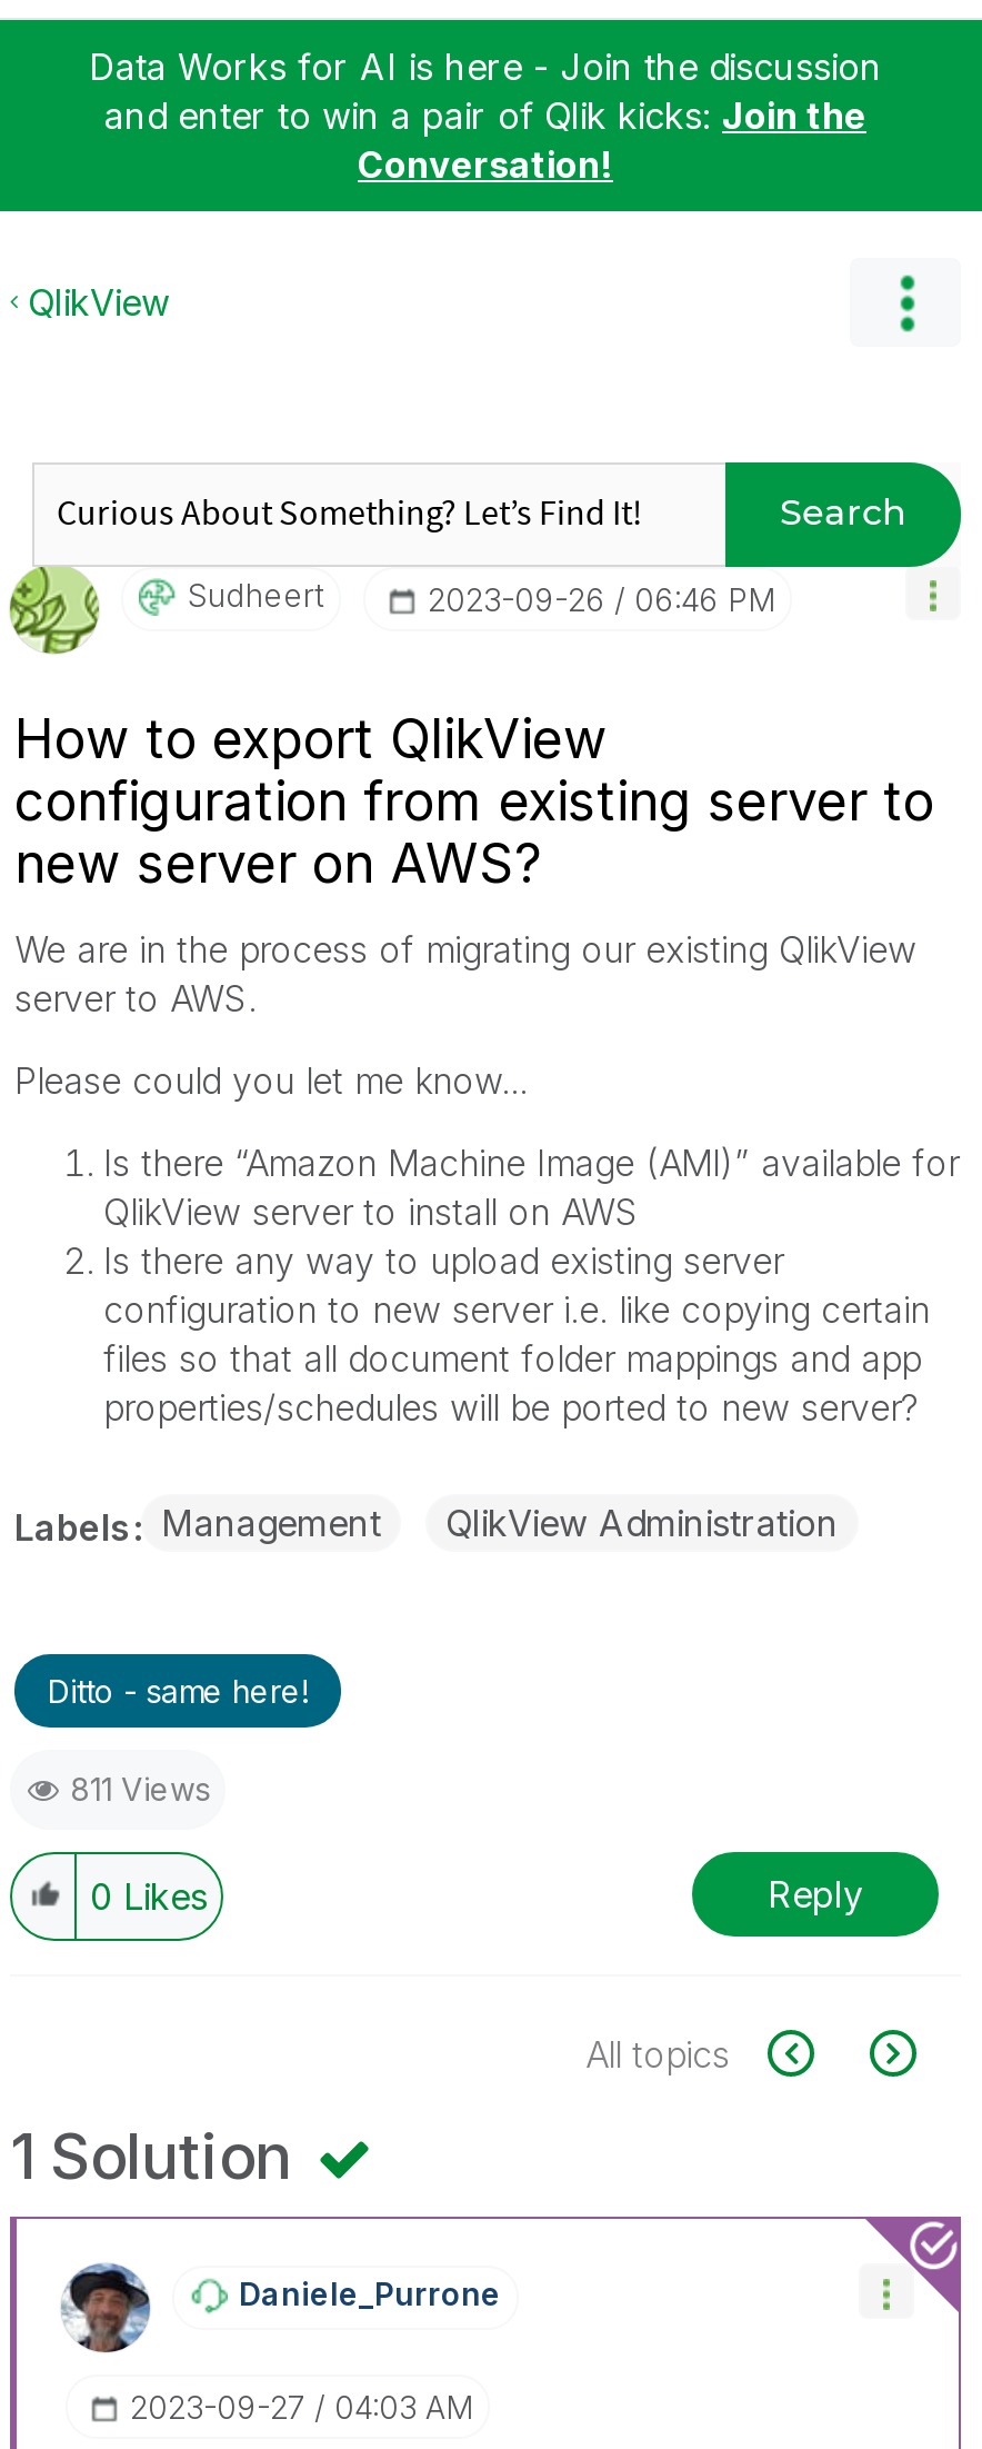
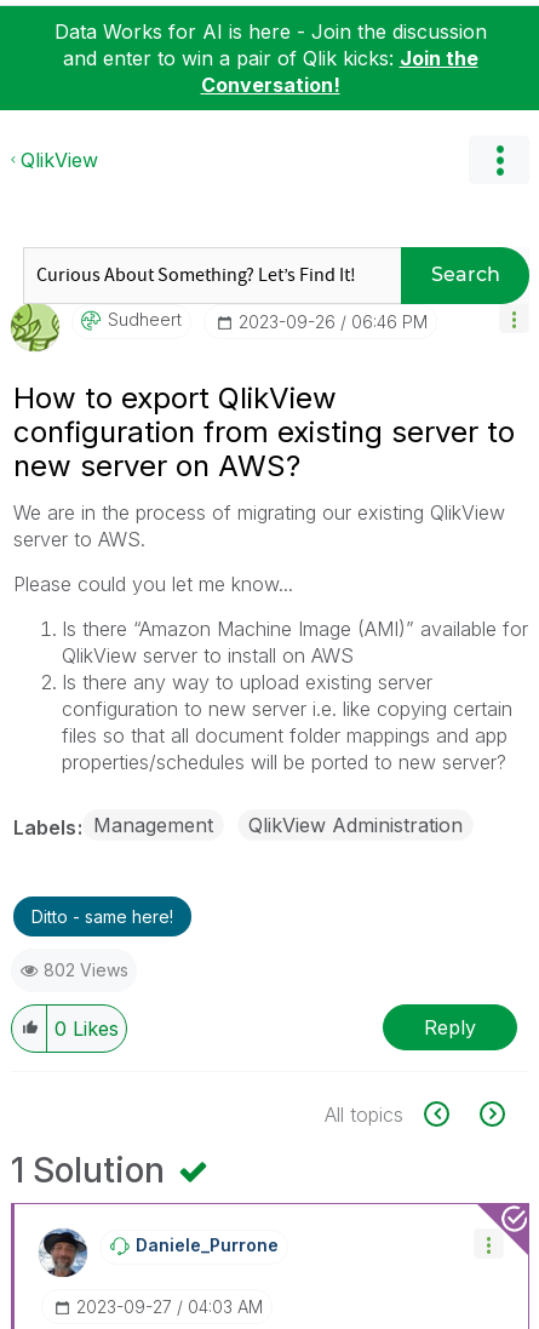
- 811 Views
+ 802 Views
